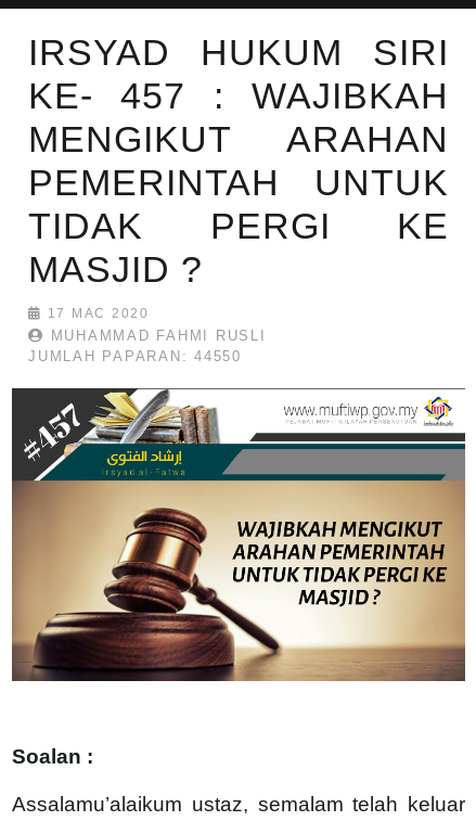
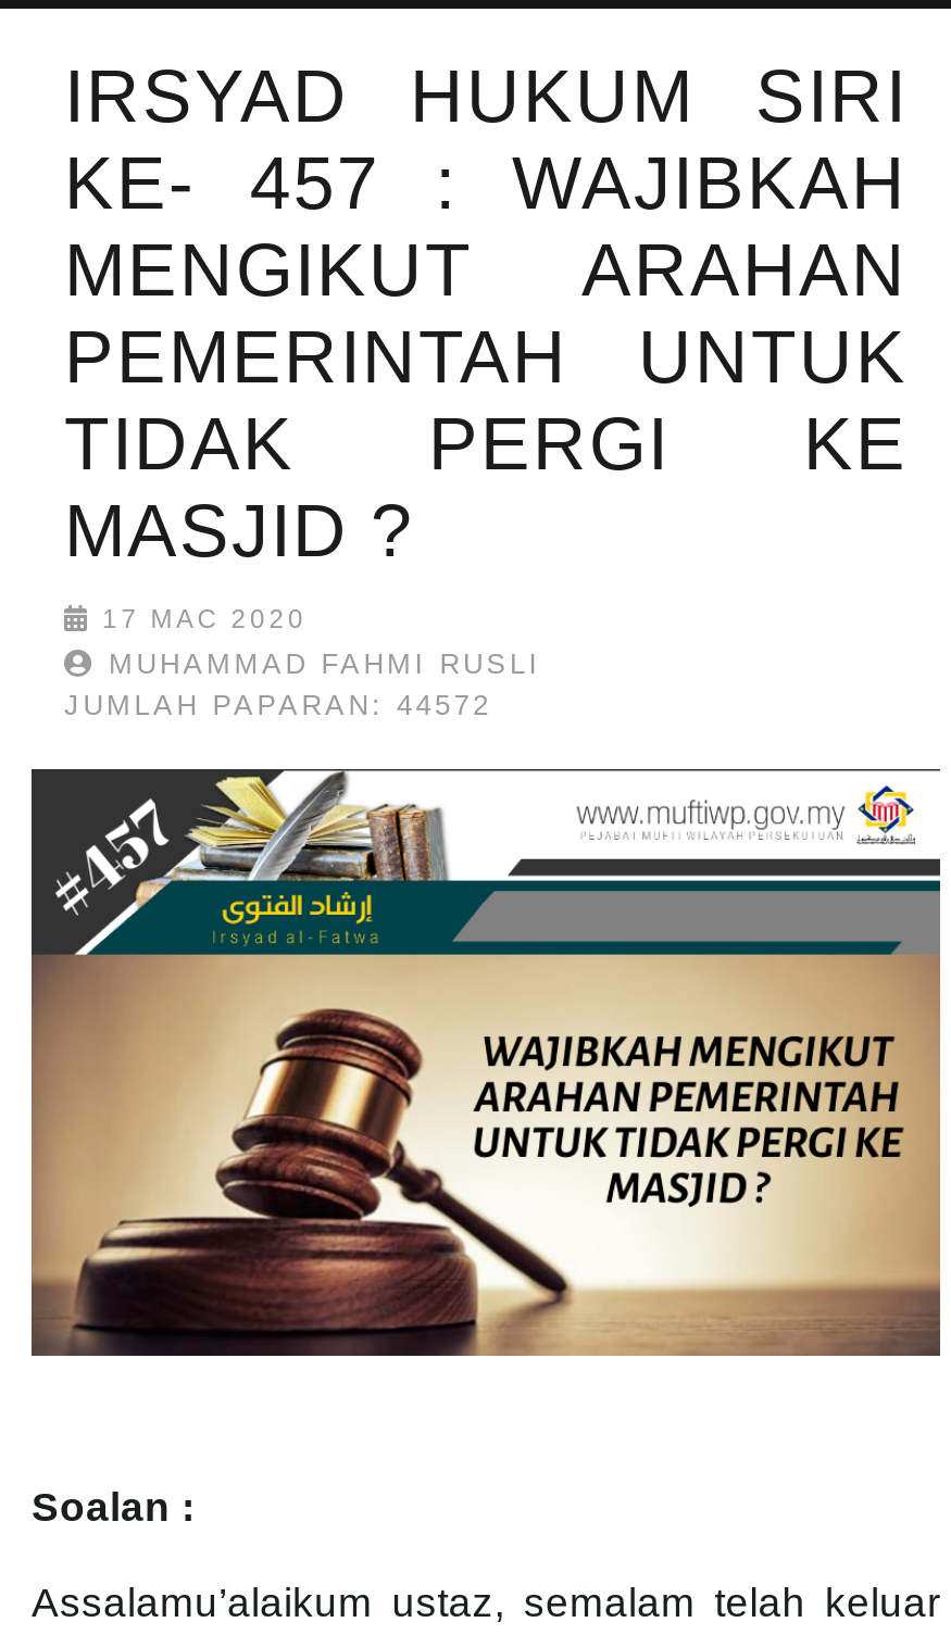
- JUMLAH PAPARAN: 44550
+ JUMLAH PAPARAN: 44572
